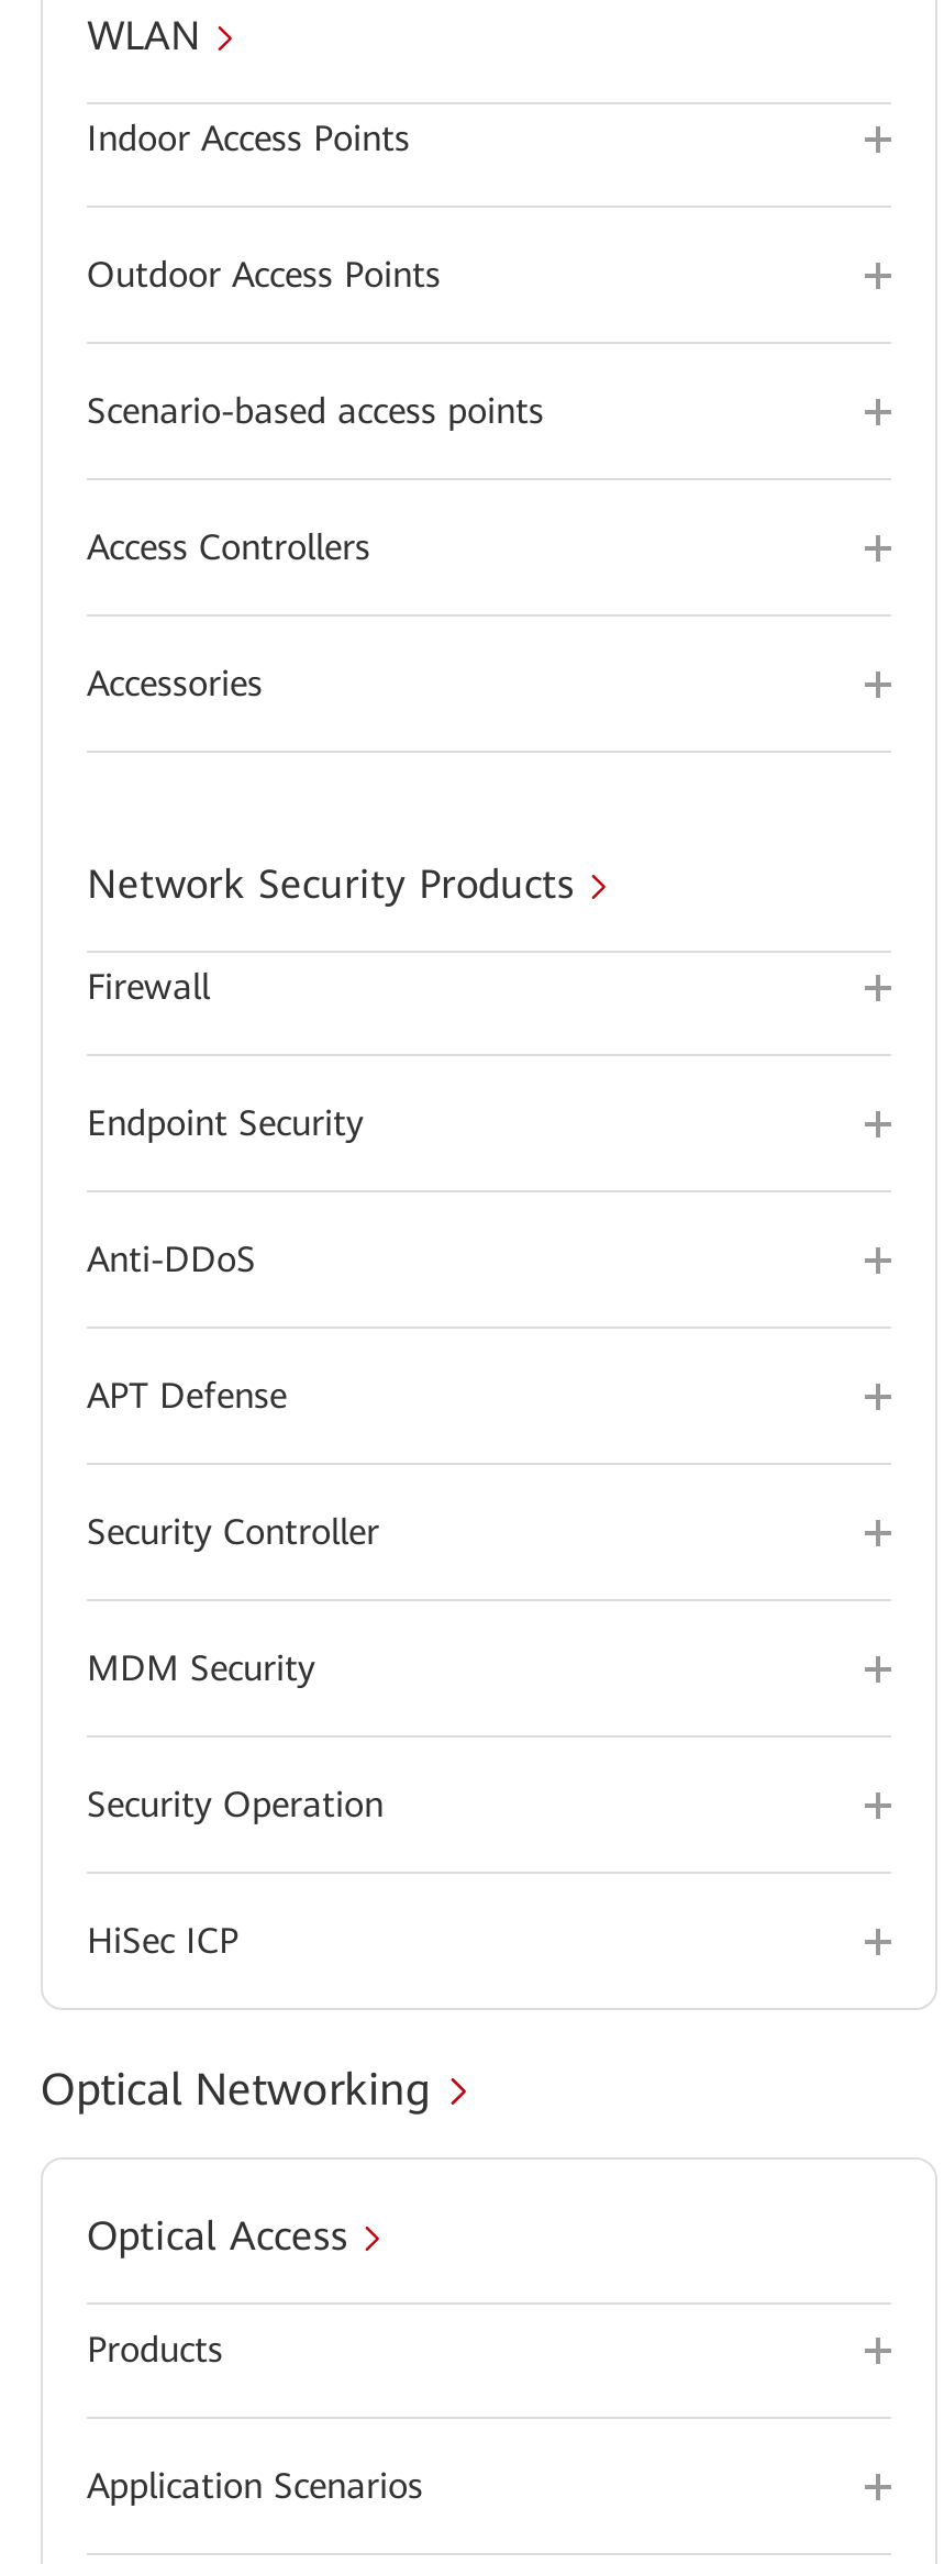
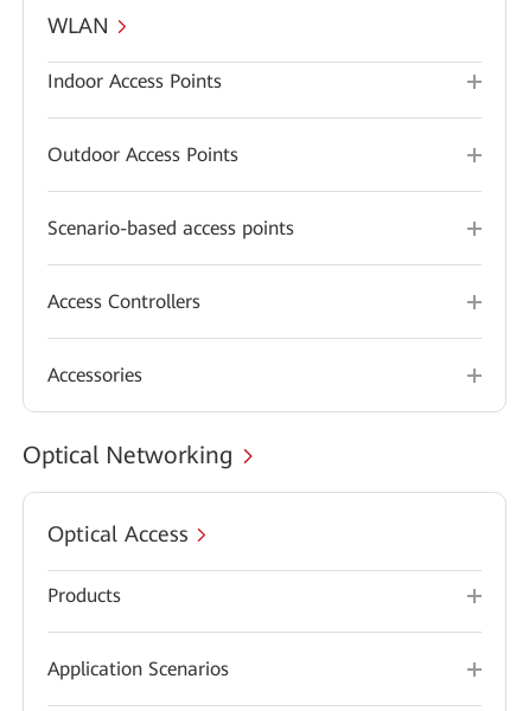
- Network Security Products
- Firewall
- Endpoint Security
- Anti-DDoS
- APT Defense
- Security Controller
- MDM Security
- Security Operation
- HiSec ICP
